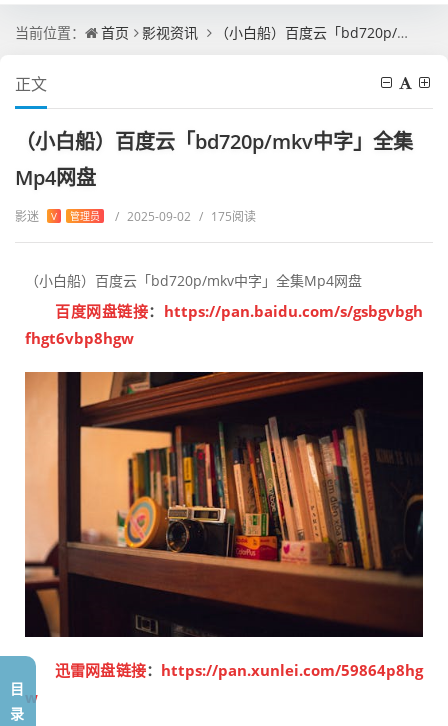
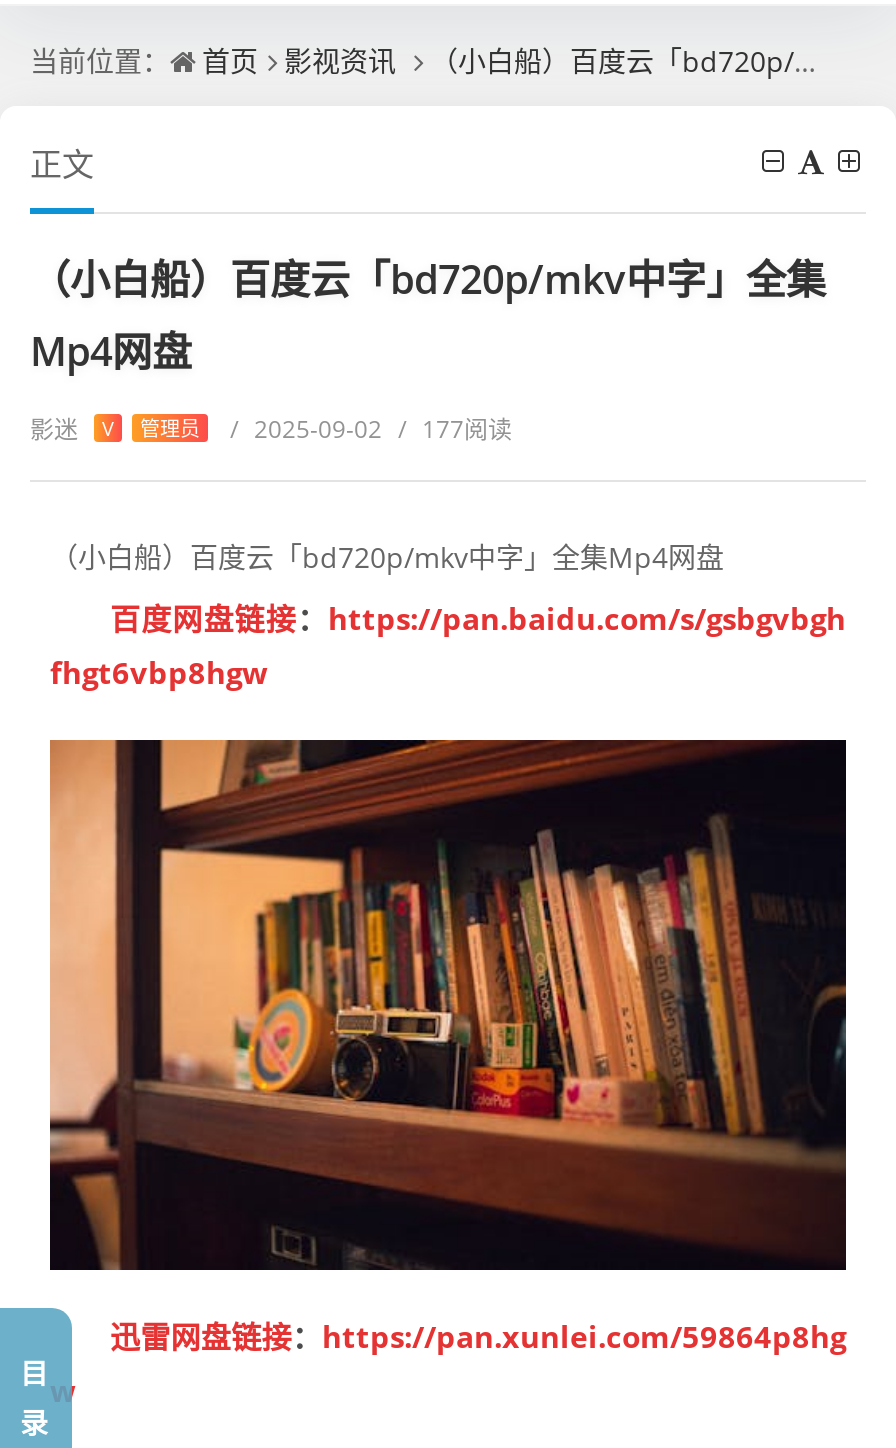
- 影迷 V 管理员 / 2025-09-02 / 175阅读
+ 影迷 V 管理员 / 2025-09-02 / 177阅读
